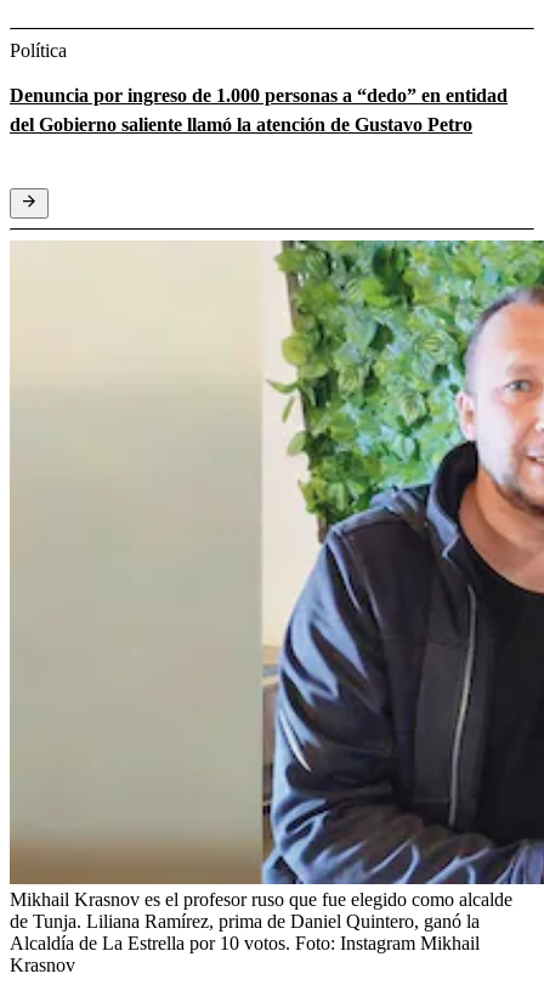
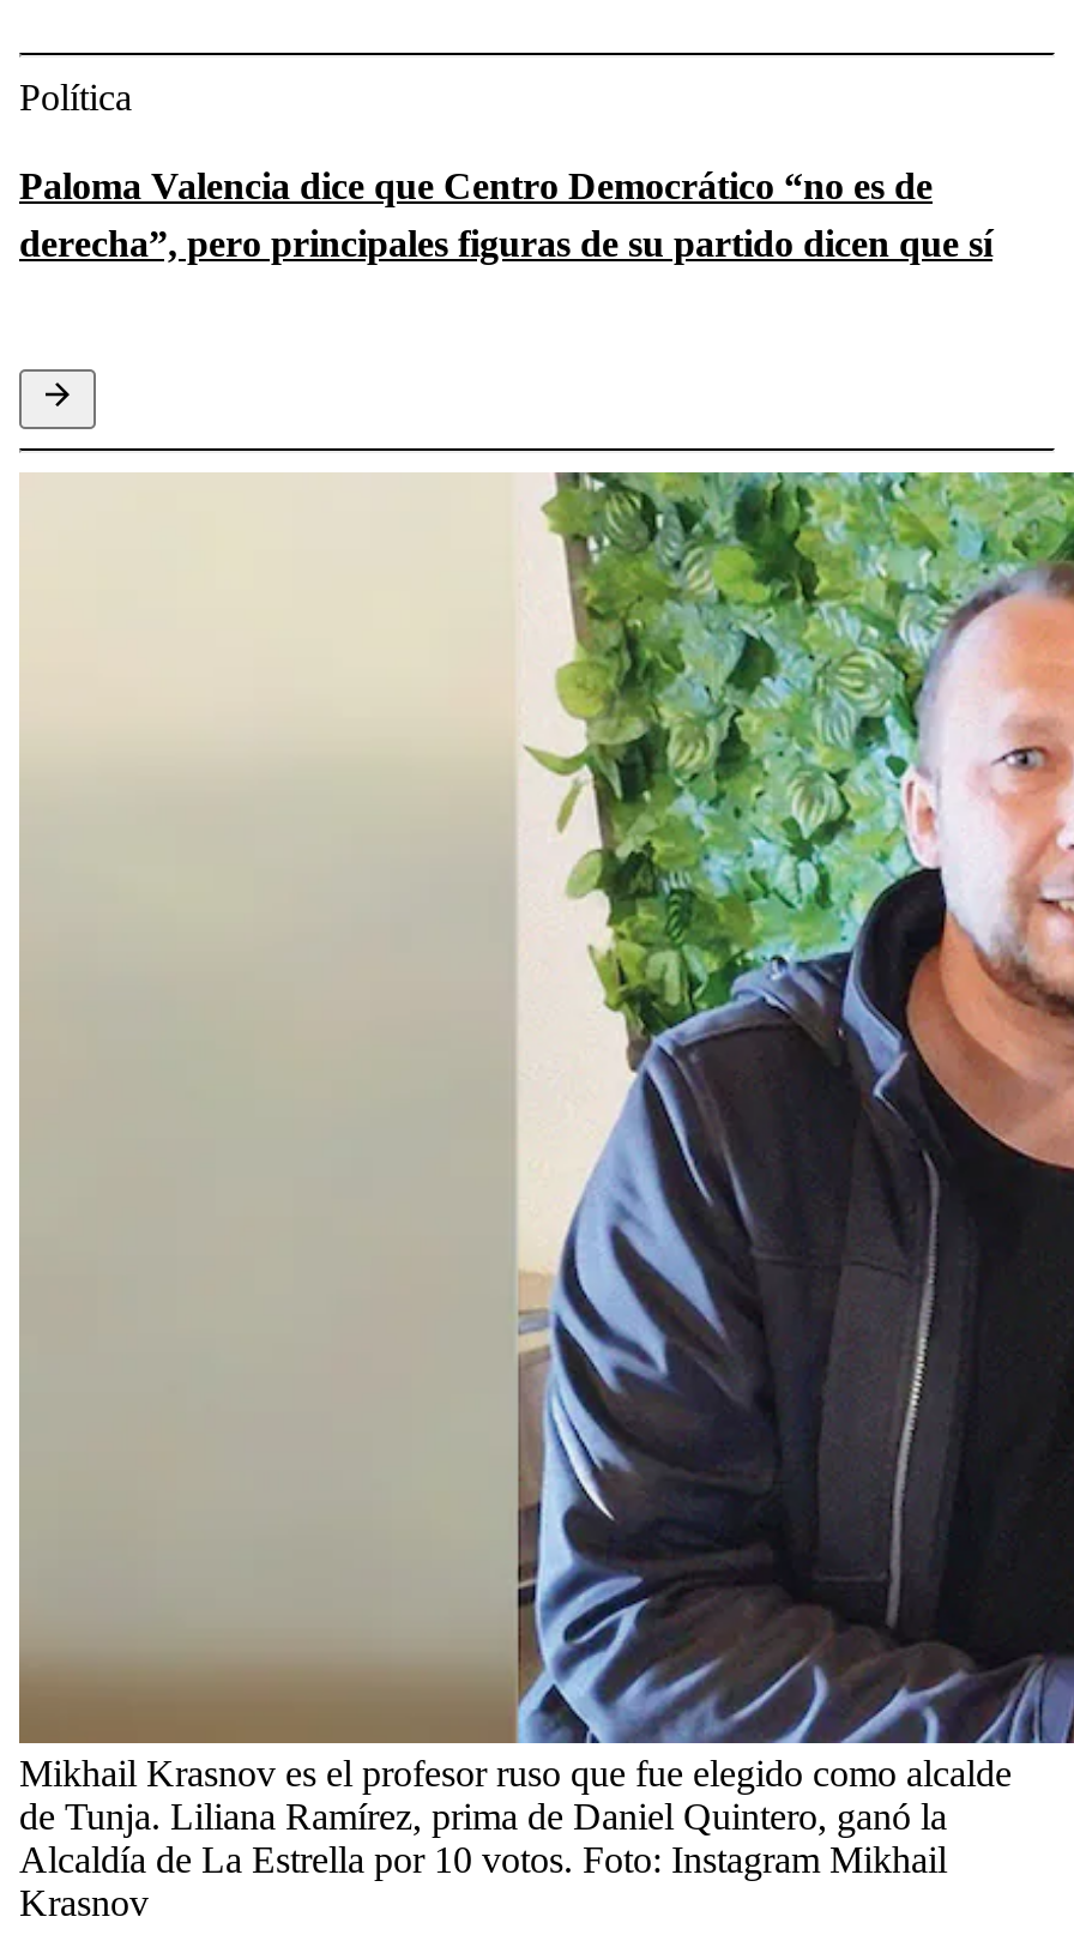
- Denuncia por ingreso de 1.000 personas a “dedo” en entidad
- del Gobierno saliente llamó la atención de Gustavo Petro
+ Paloma Valencia dice que Centro Democrático “no es de
+ derecha”, pero principales figuras de su partido dicen que sí
